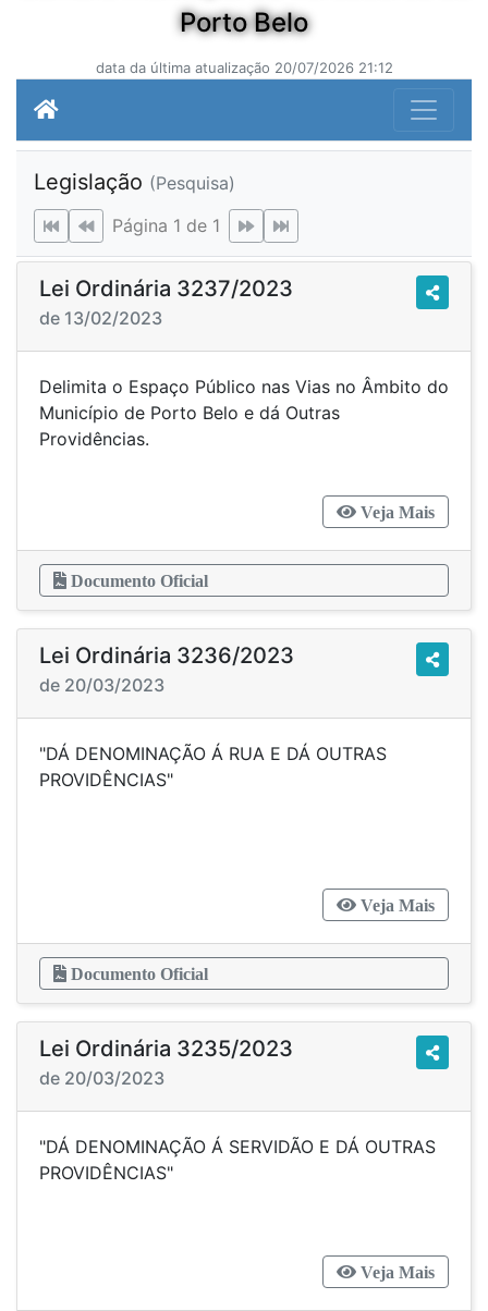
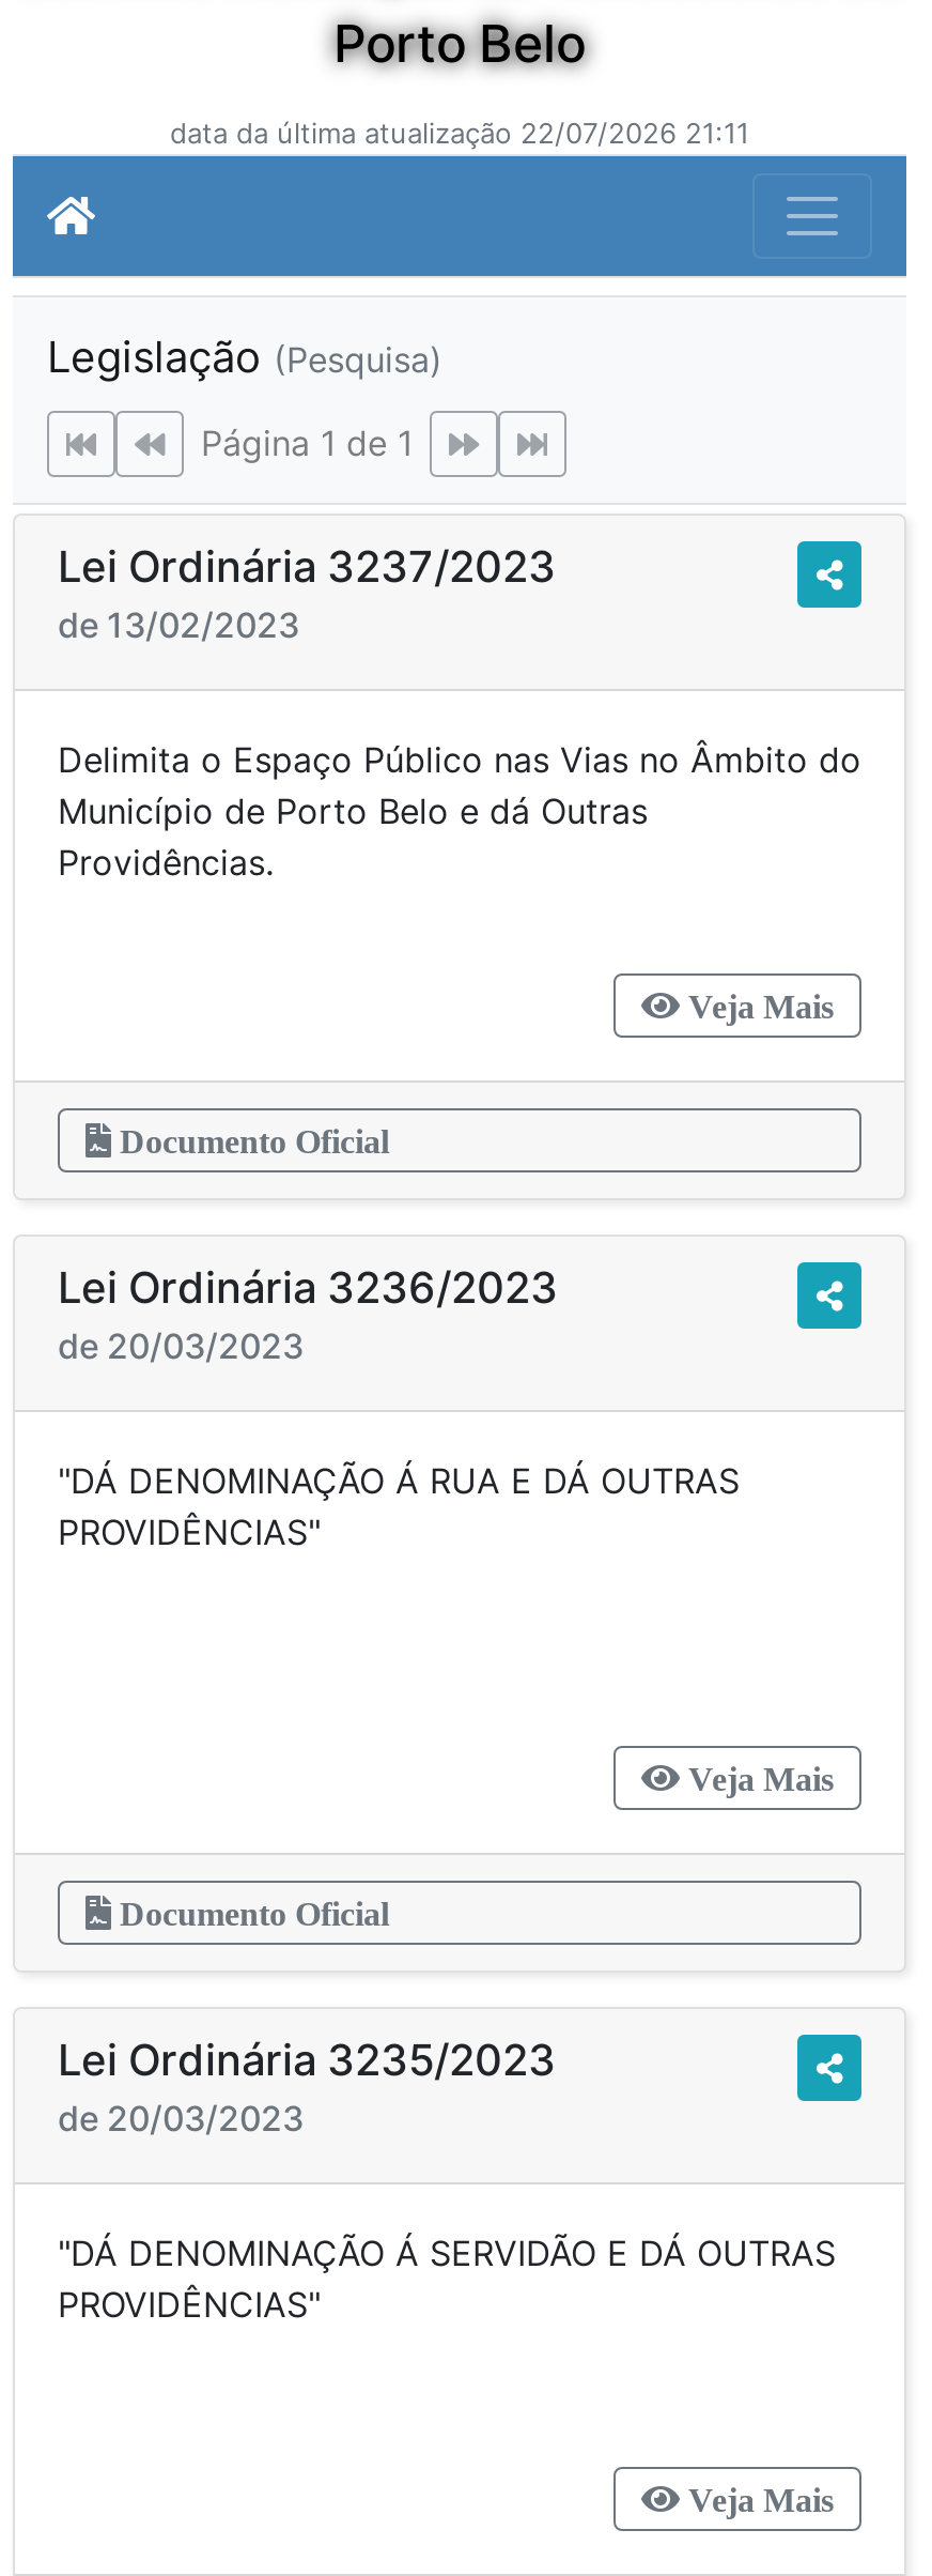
- data da última atualização 20/07/2026 21:12
+ data da última atualização 22/07/2026 21:11
